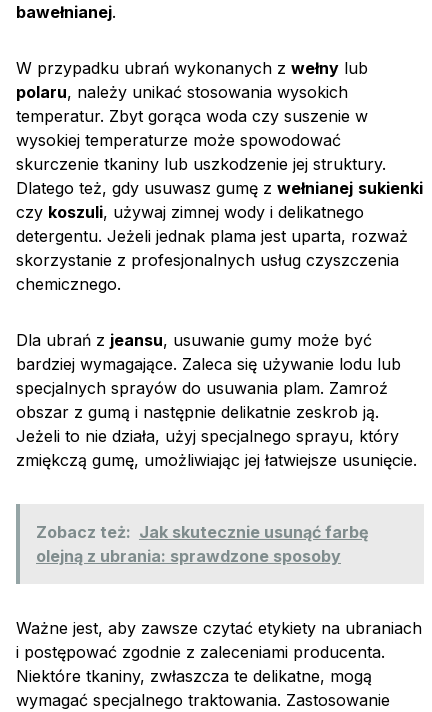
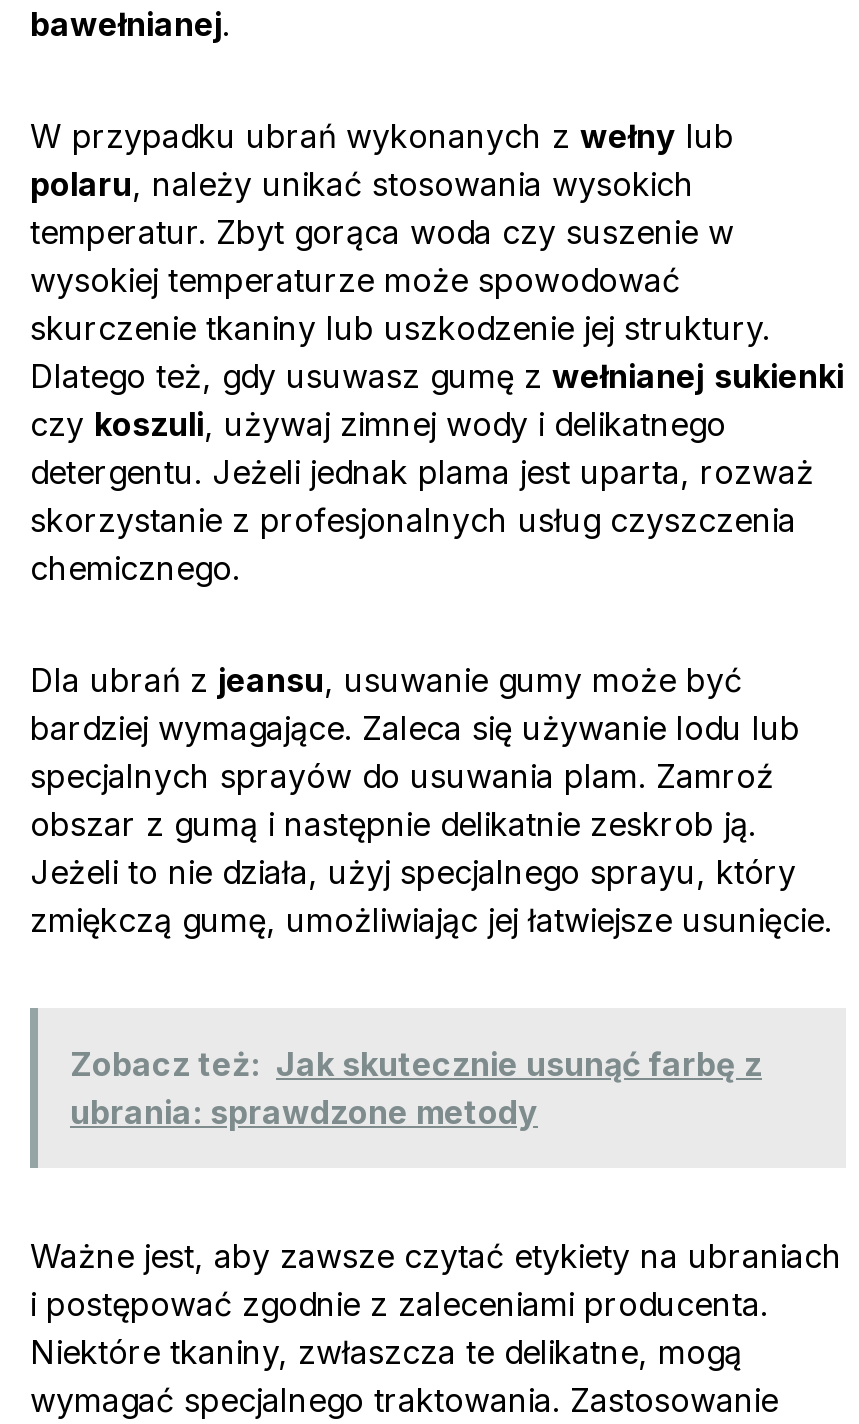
- Zobacz też: Jak skutecznie usunąć farbę
- olejną z ubrania: sprawdzone sposoby
+ Zobacz też: Jak skutecznie usunąć farbę z
+ ubrania: sprawdzone metody
